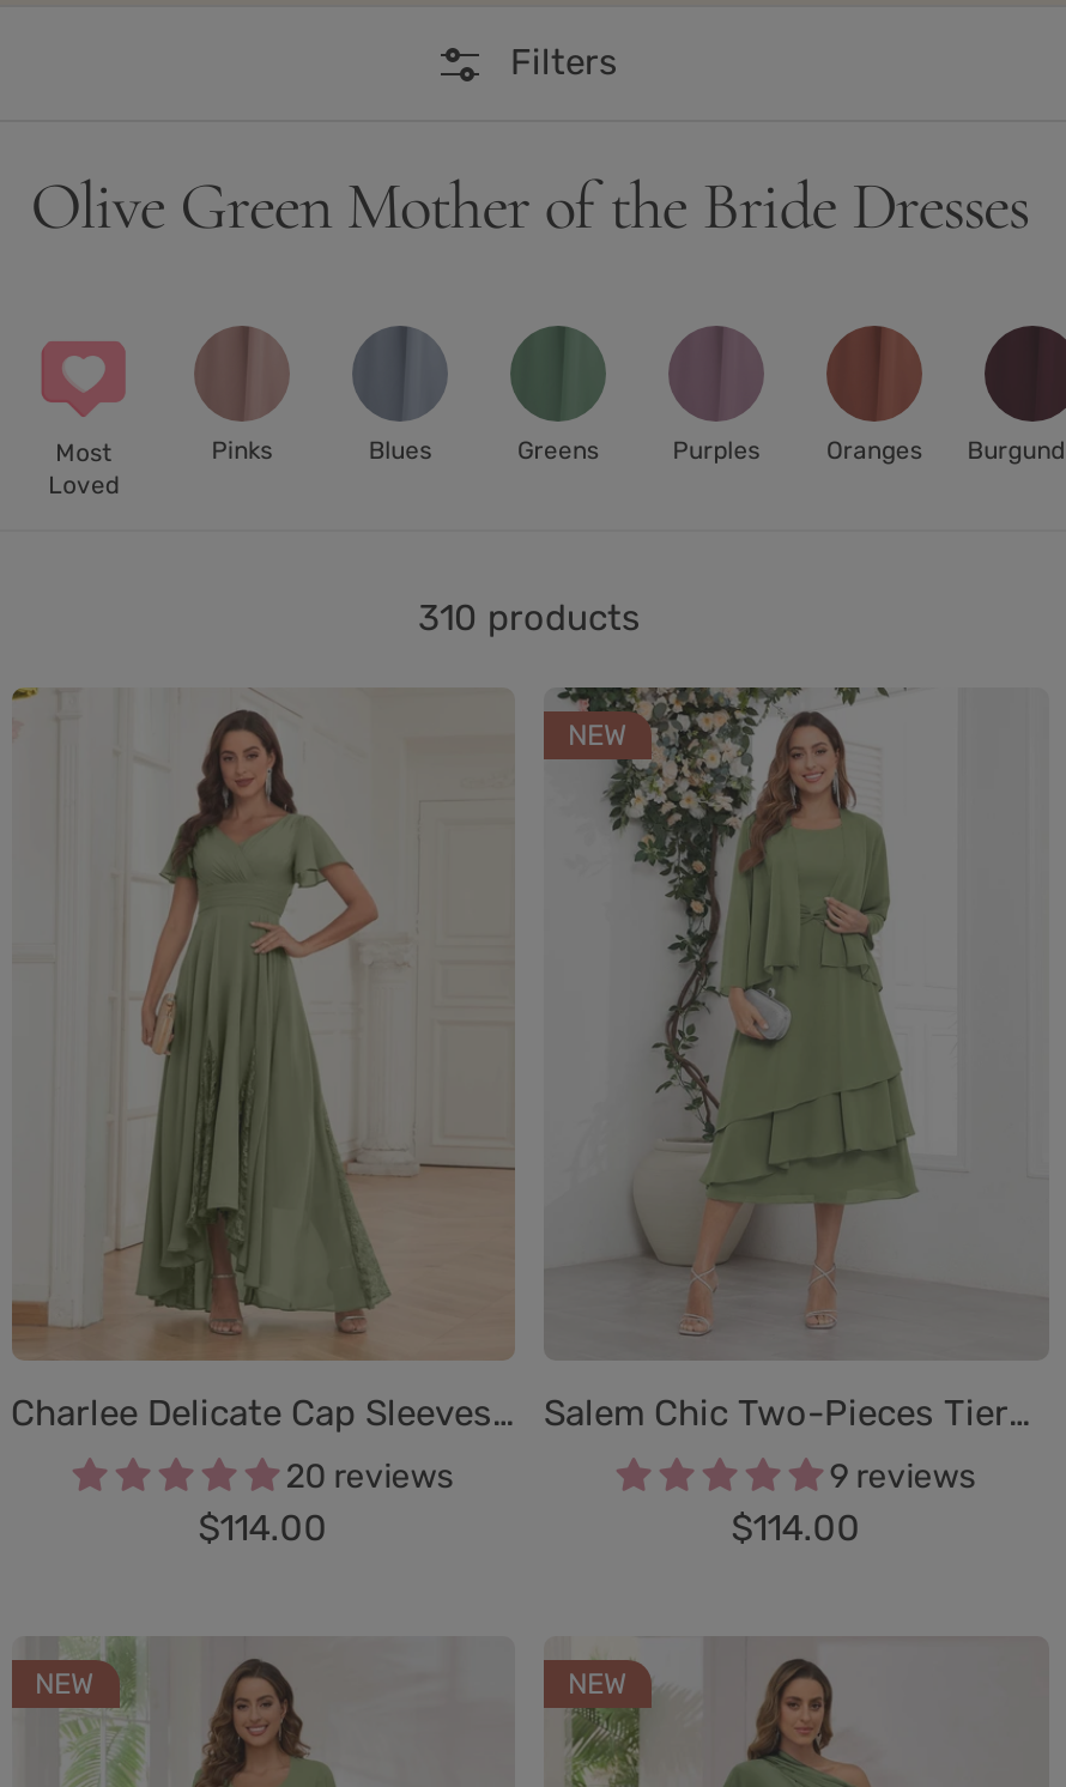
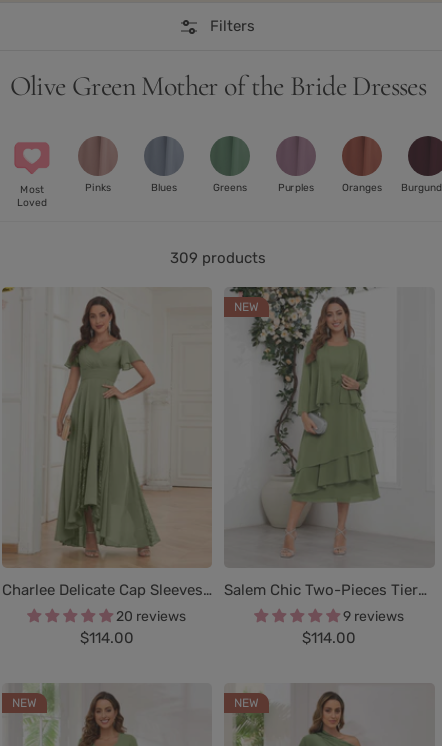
- 310 products
+ 309 products
